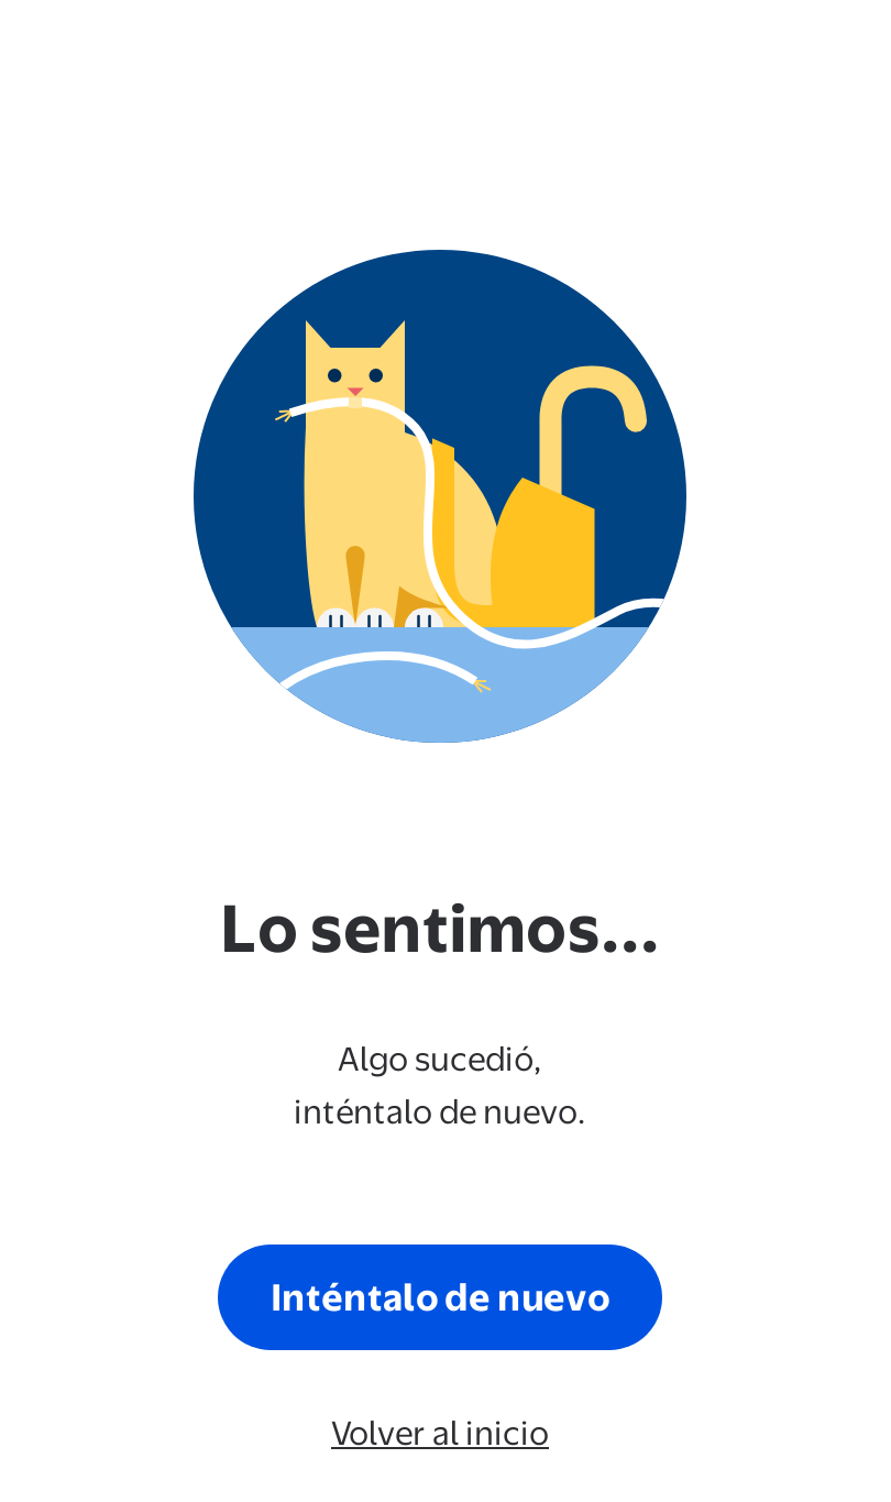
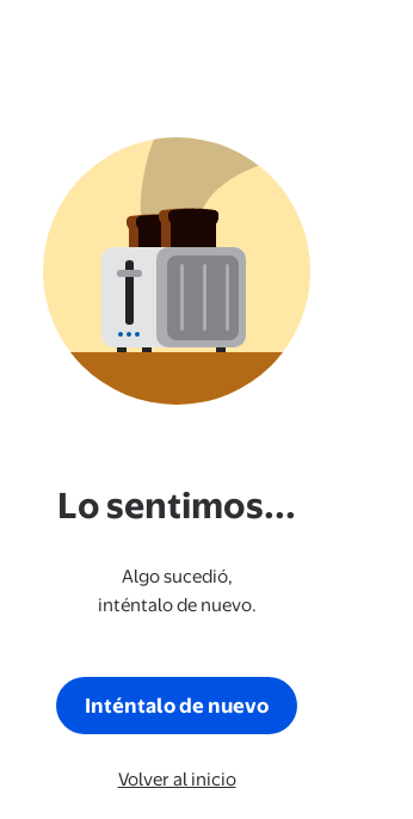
- [image]
+ [image]
